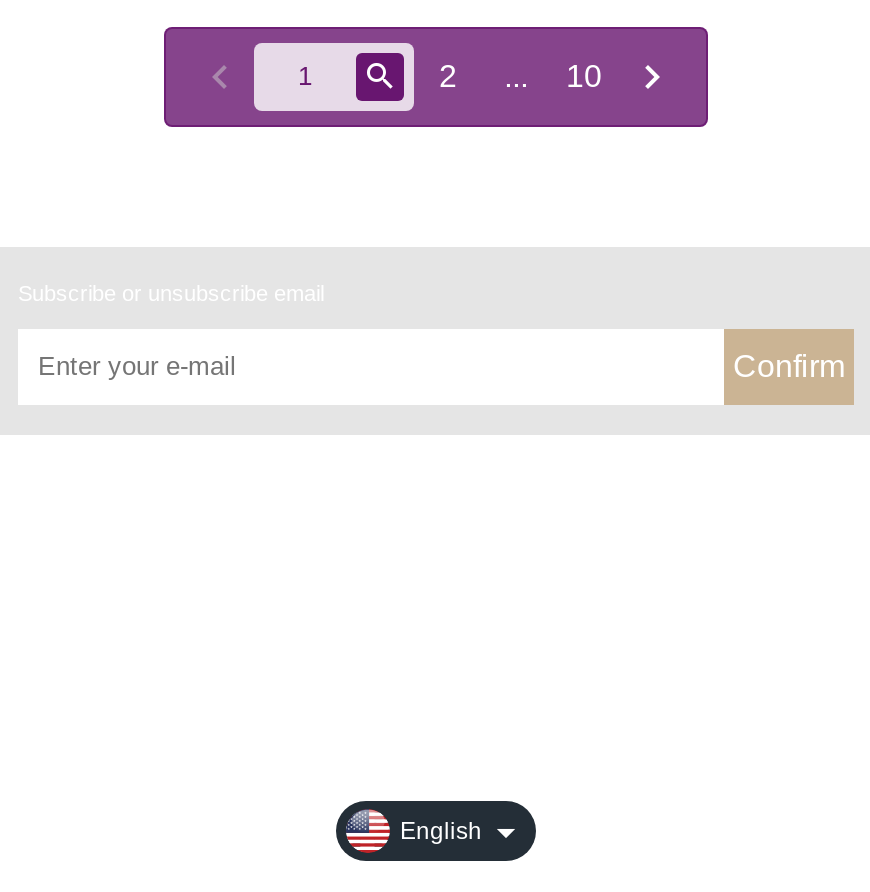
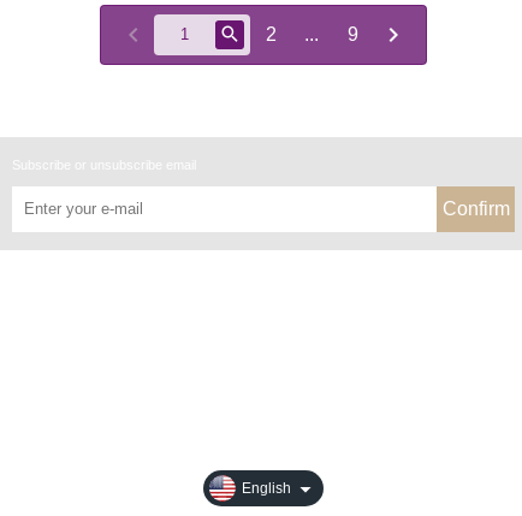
- 10
+ 9
